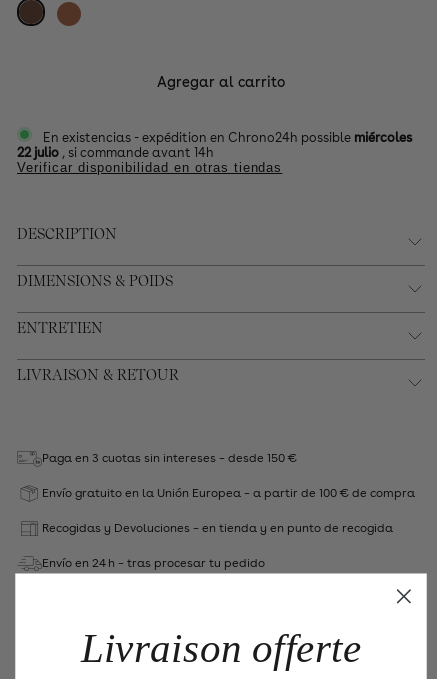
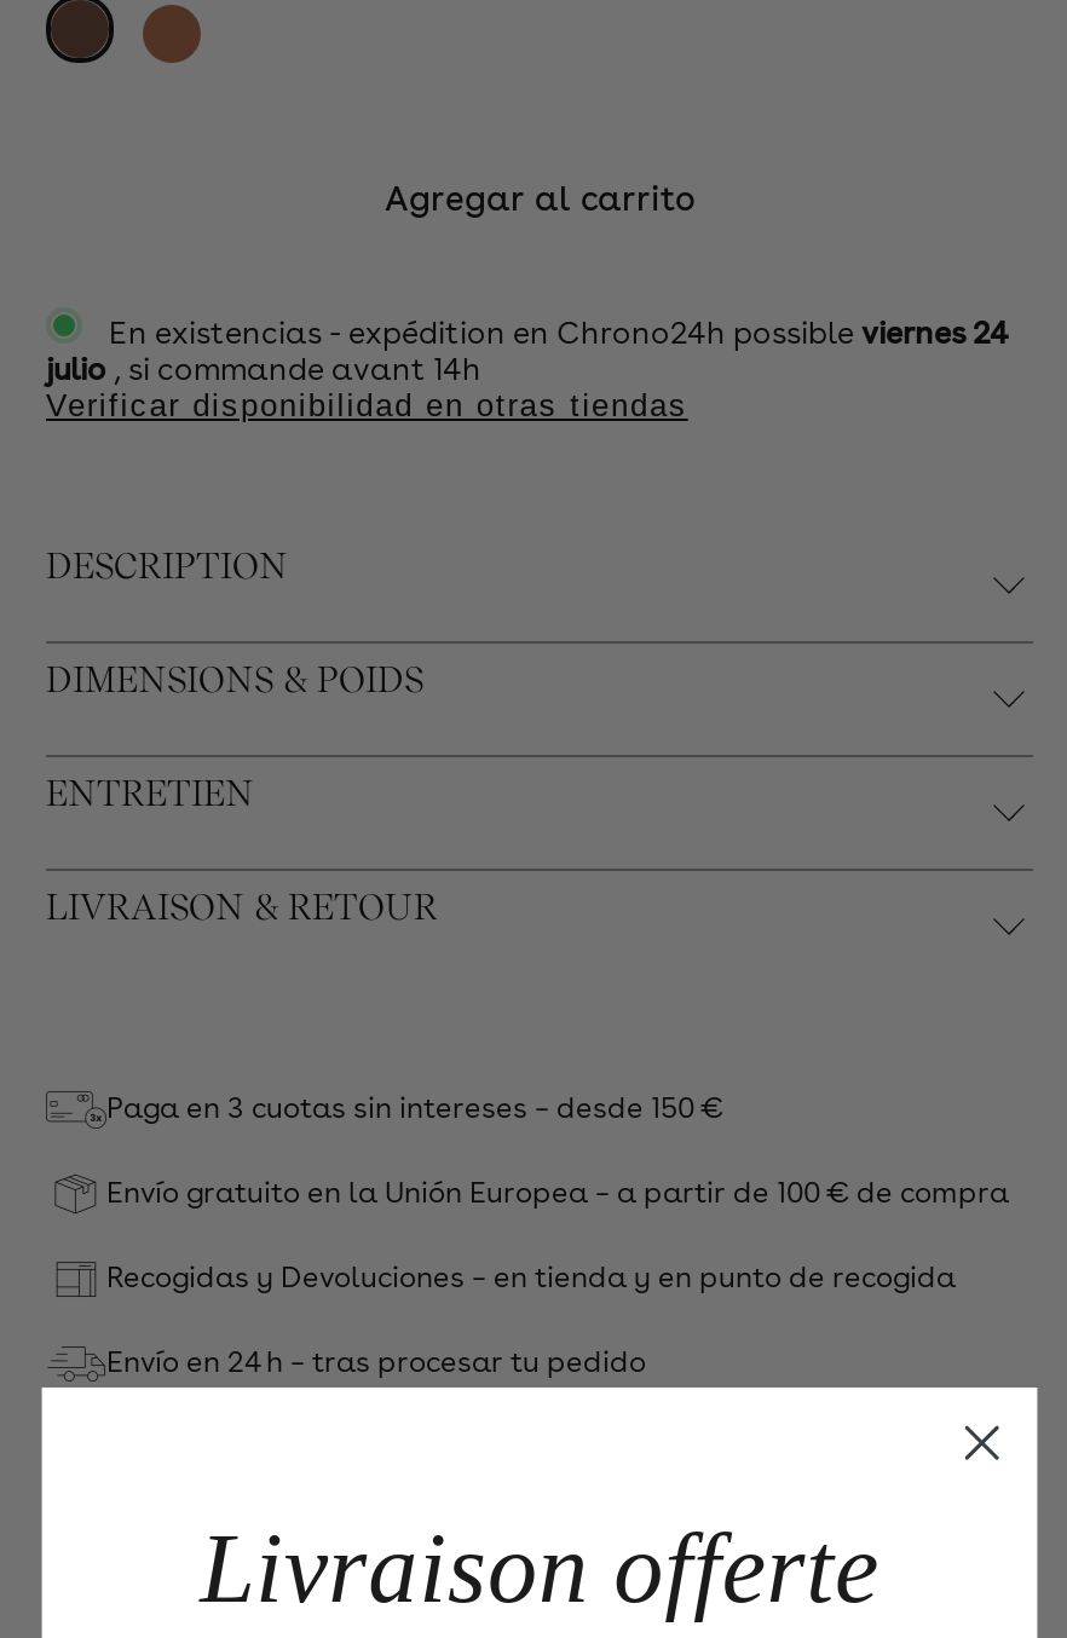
- En existencias - expédition en Chrono24h possible miércoles
- 22 julio, si commande avant 14h
+ En existencias - expédition en Chrono24h possible viernes 24
+ julio, si commande avant 14h
